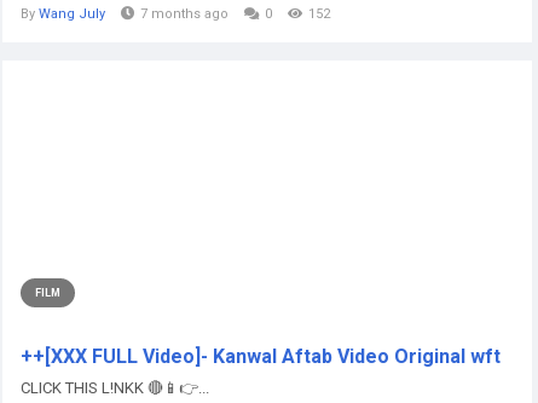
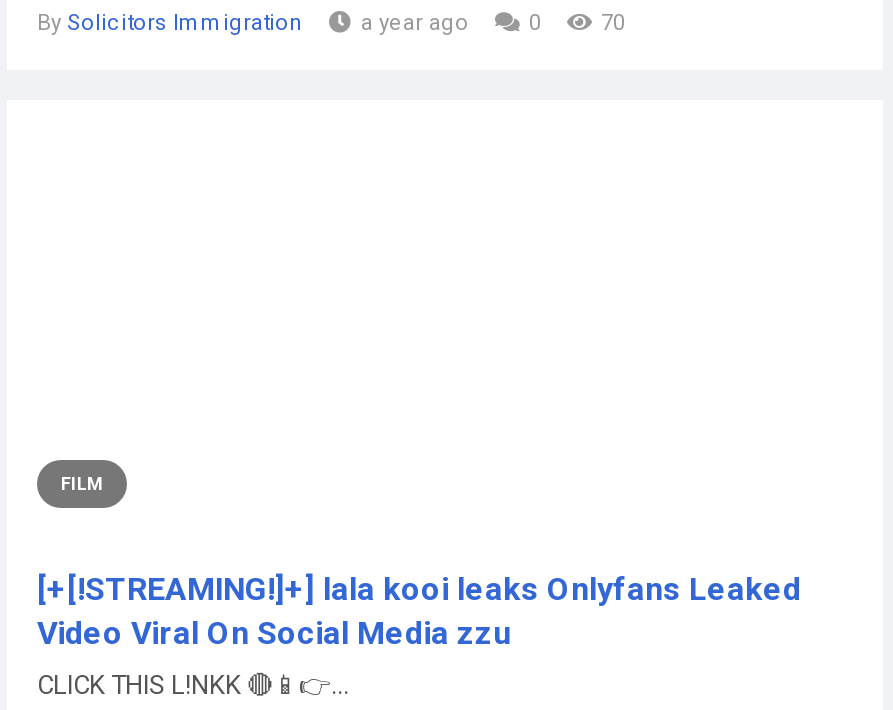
- By Wang July
- 7 months ago
+ By Solicitors Immigration
+ a year ago

- 152
+ 70

- ++[XXX FULL Video]- Kanwal Aftab Video Original wft
+ [+[!STREAMING!]+] lala kooi leaks Onlyfans Leaked
+ Video Viral On Social Media zzu
